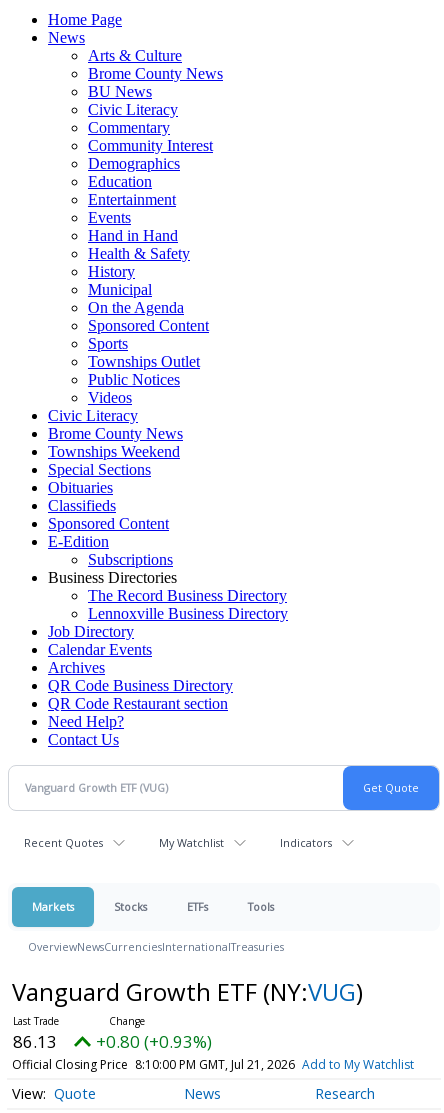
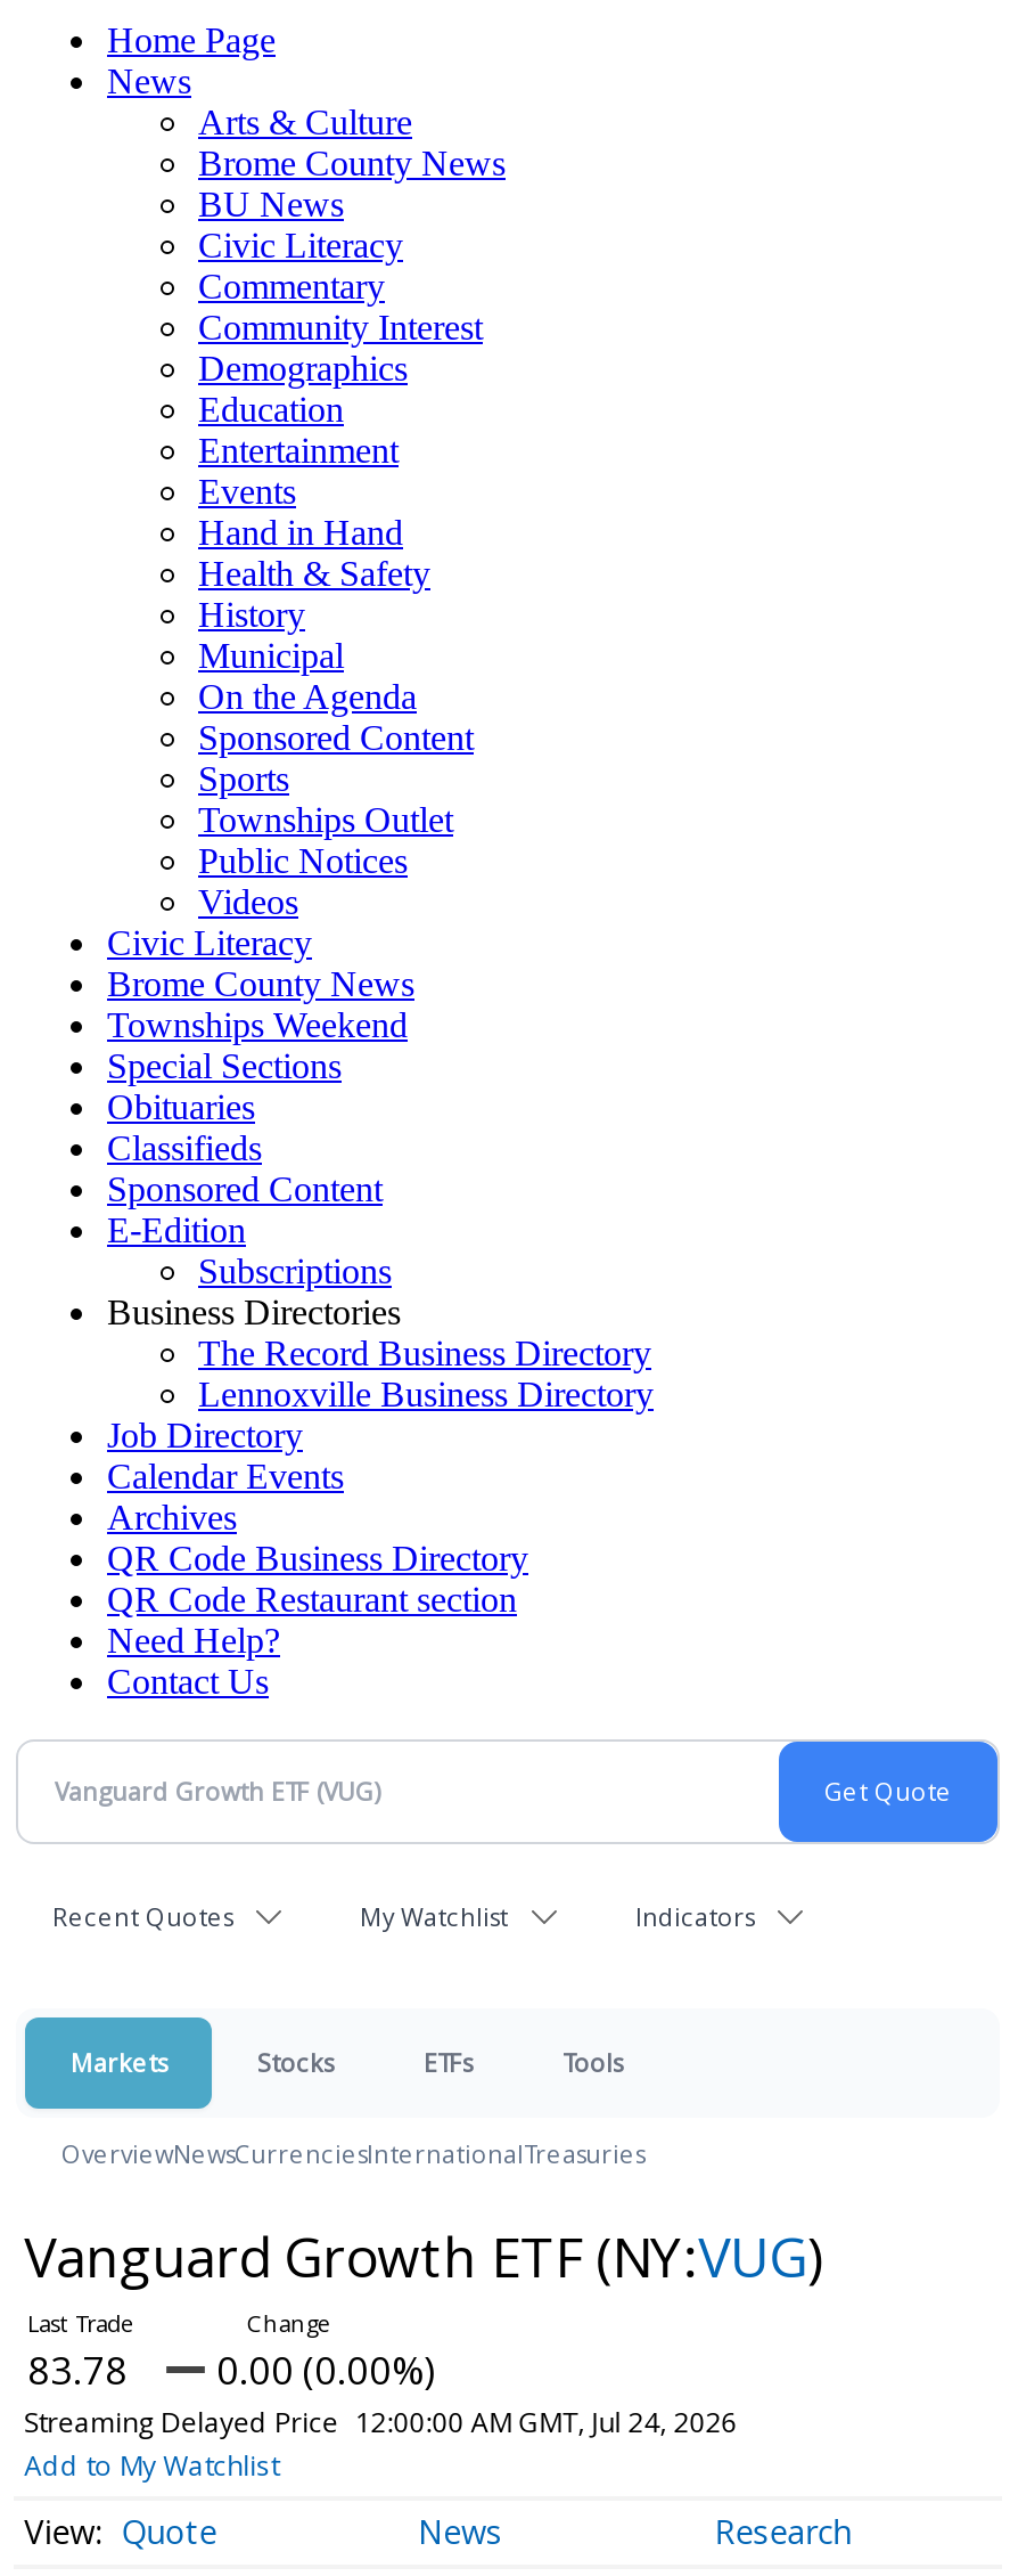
- 86.13
- +0.80 (+0.93%)
- Official Closing Price 8:10:00 PM GMT, Jul 21, 2026 Add to My Watchlist
+ 83.78
+ 0.00 (0.00%)
+ Streaming Delayed Price 12:00:00 AM GMT, Jul 24, 2026
+ Add to My Watchlist
